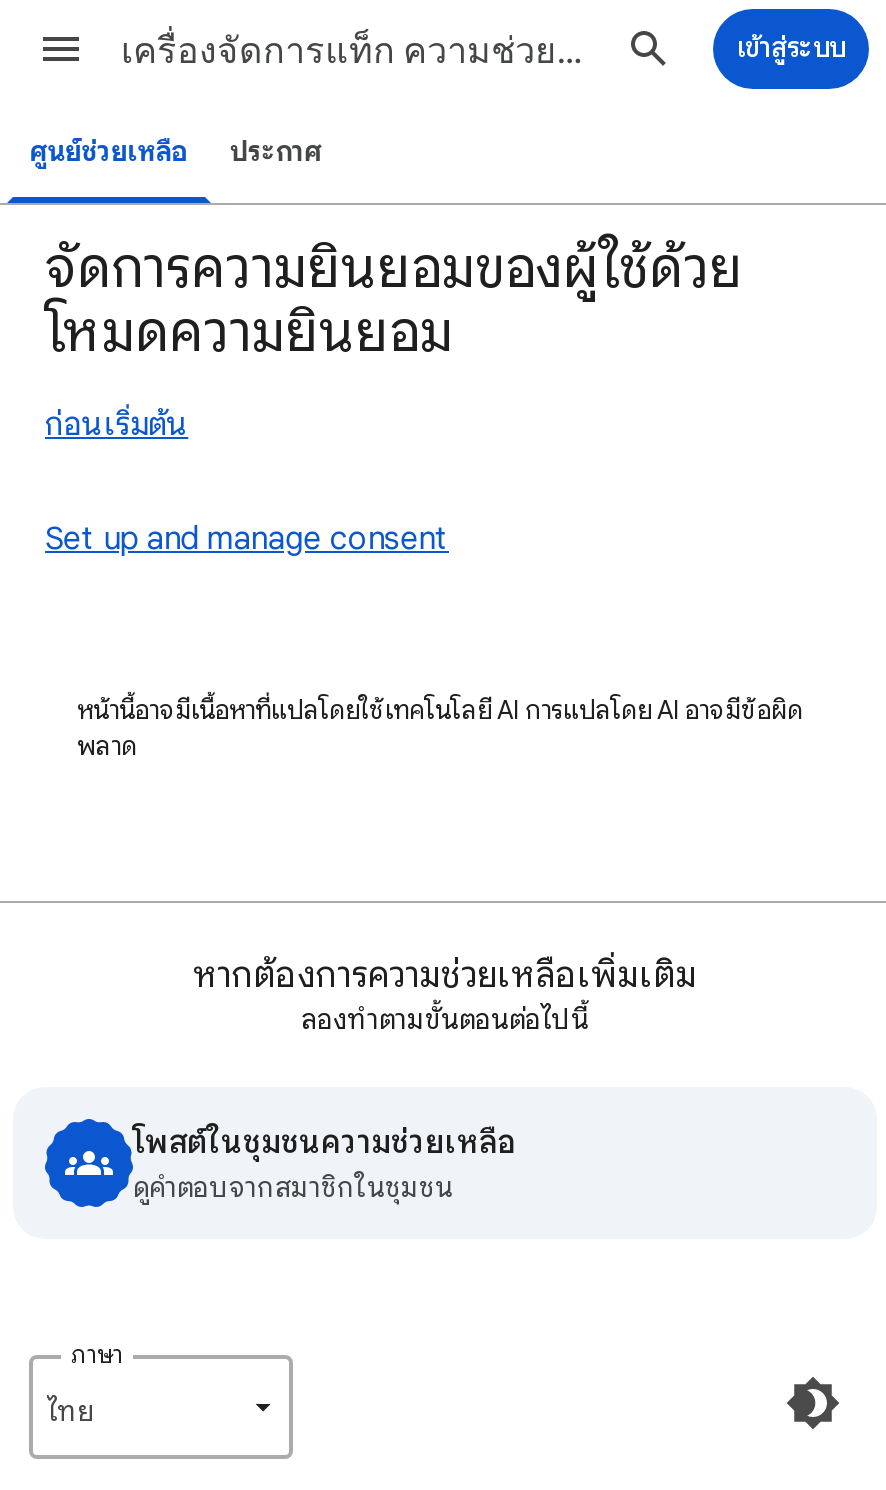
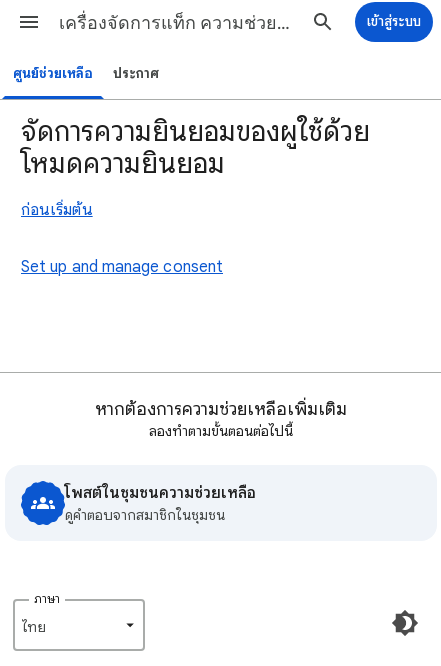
- หน้านี้อาจมีเนื้อหาที่แปลโดยใช้เทคโนโลยี AI การแปลโดย AI อาจมีข้อผิด
- พลาด
